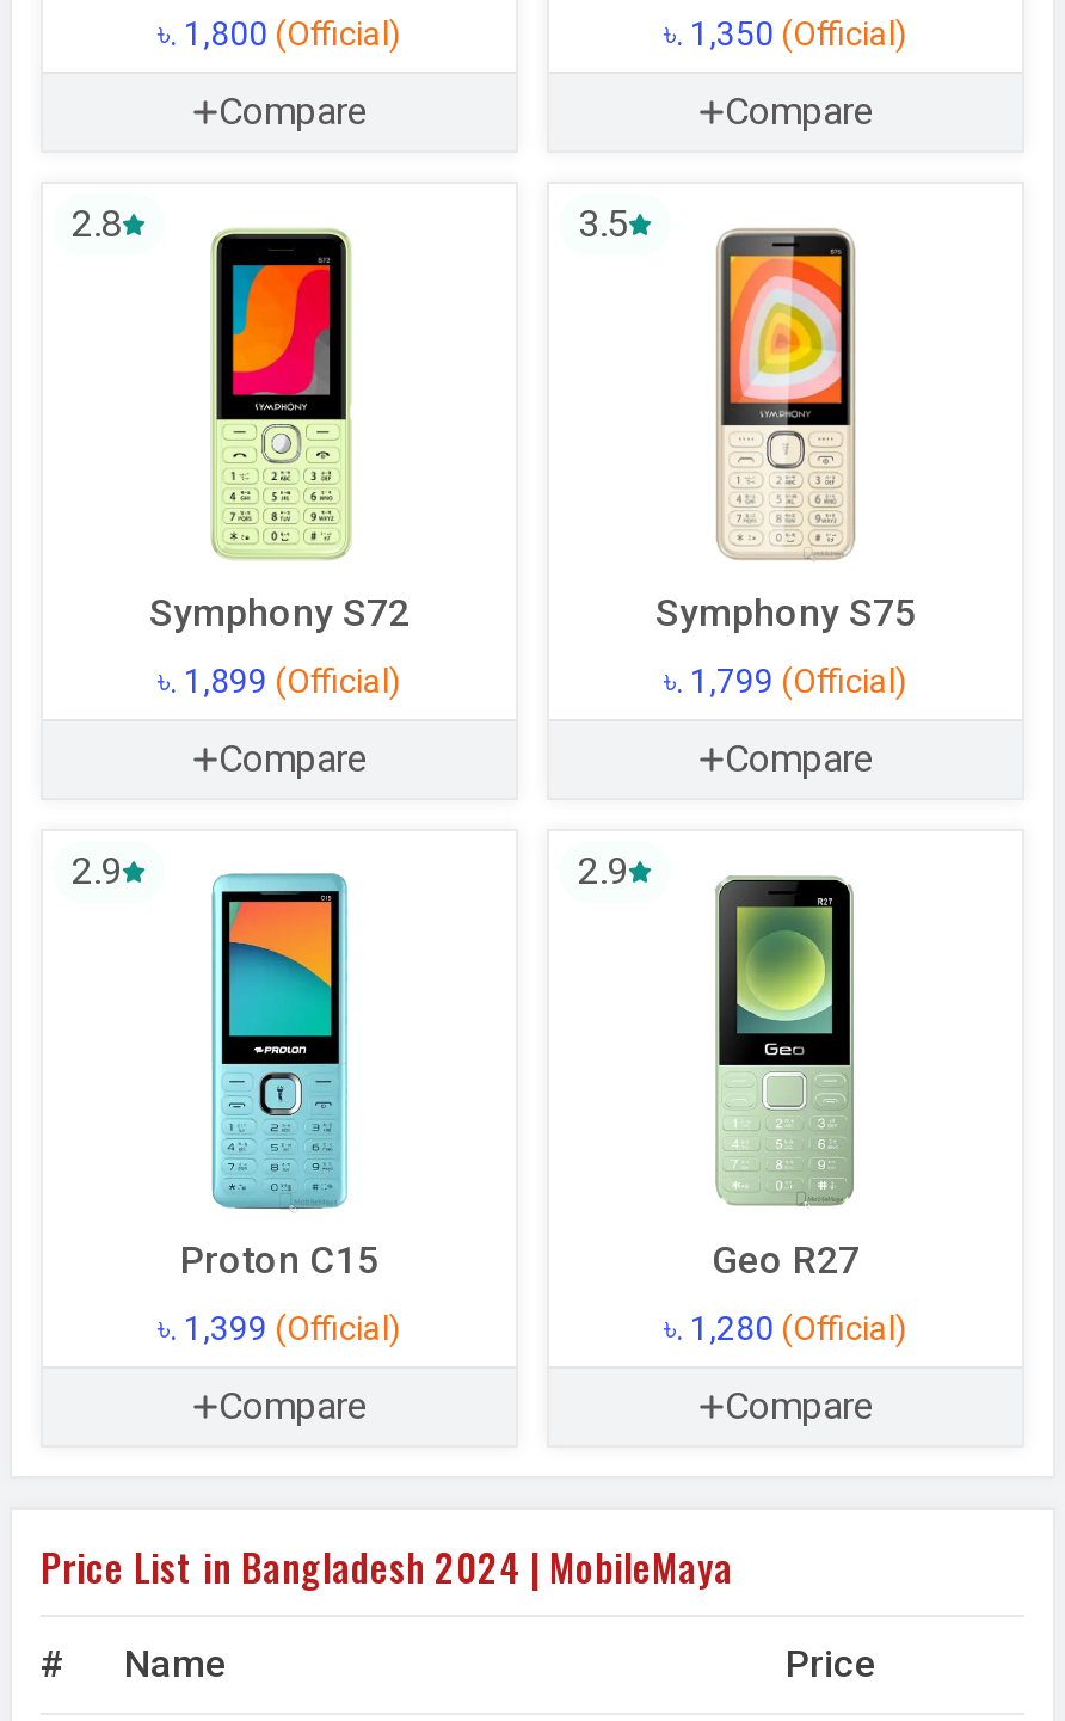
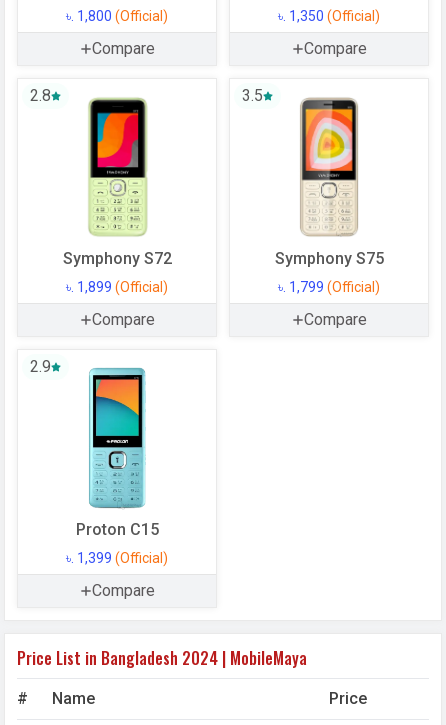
- 2.9

- [image]
- Geo R27
- ৳. 1,280 (Official)
- Compare
